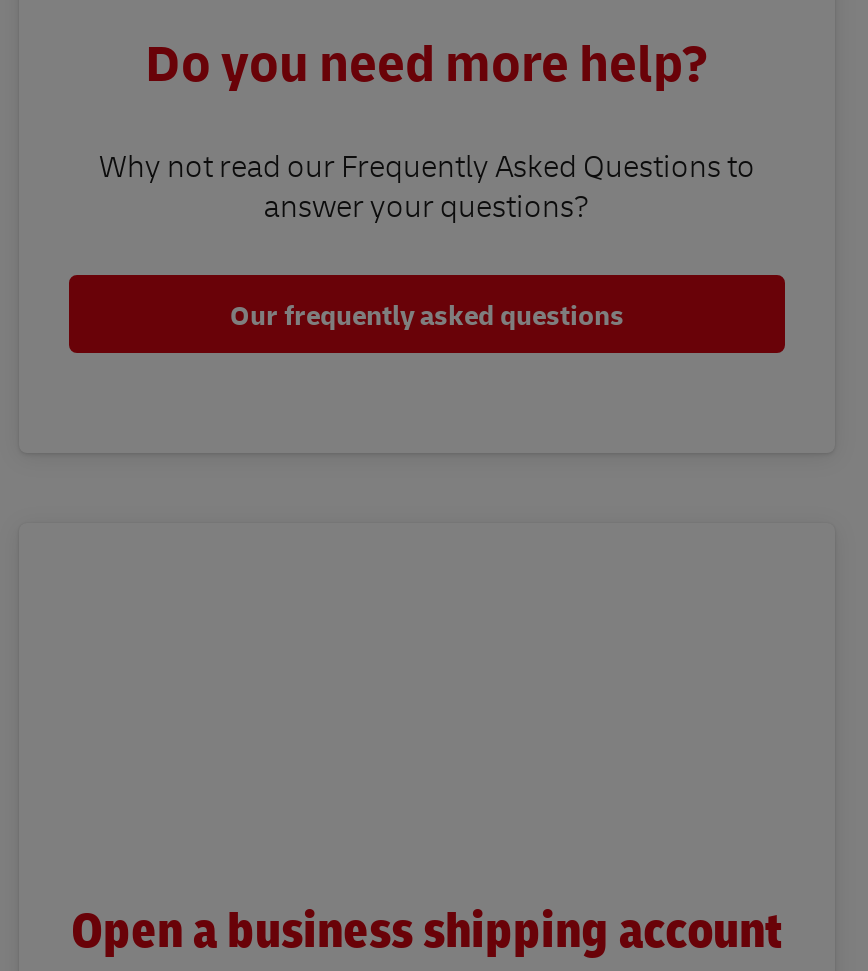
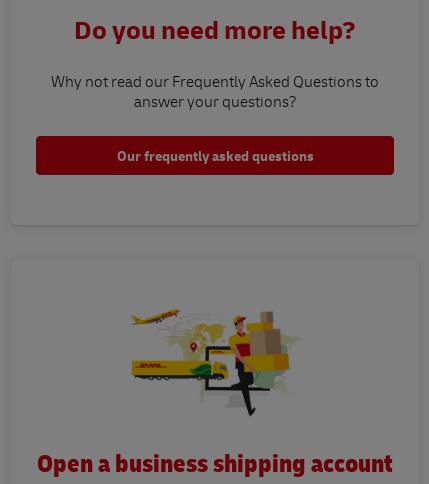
+ [image]
